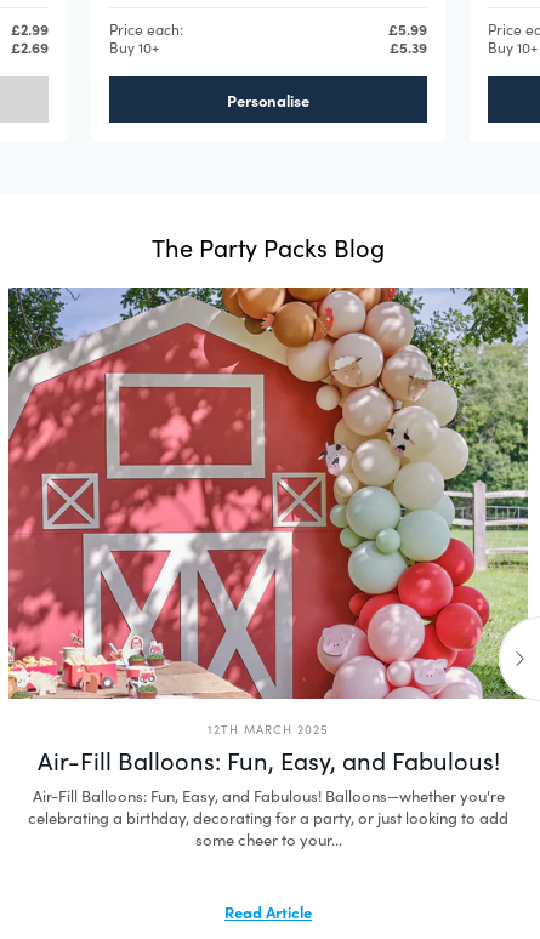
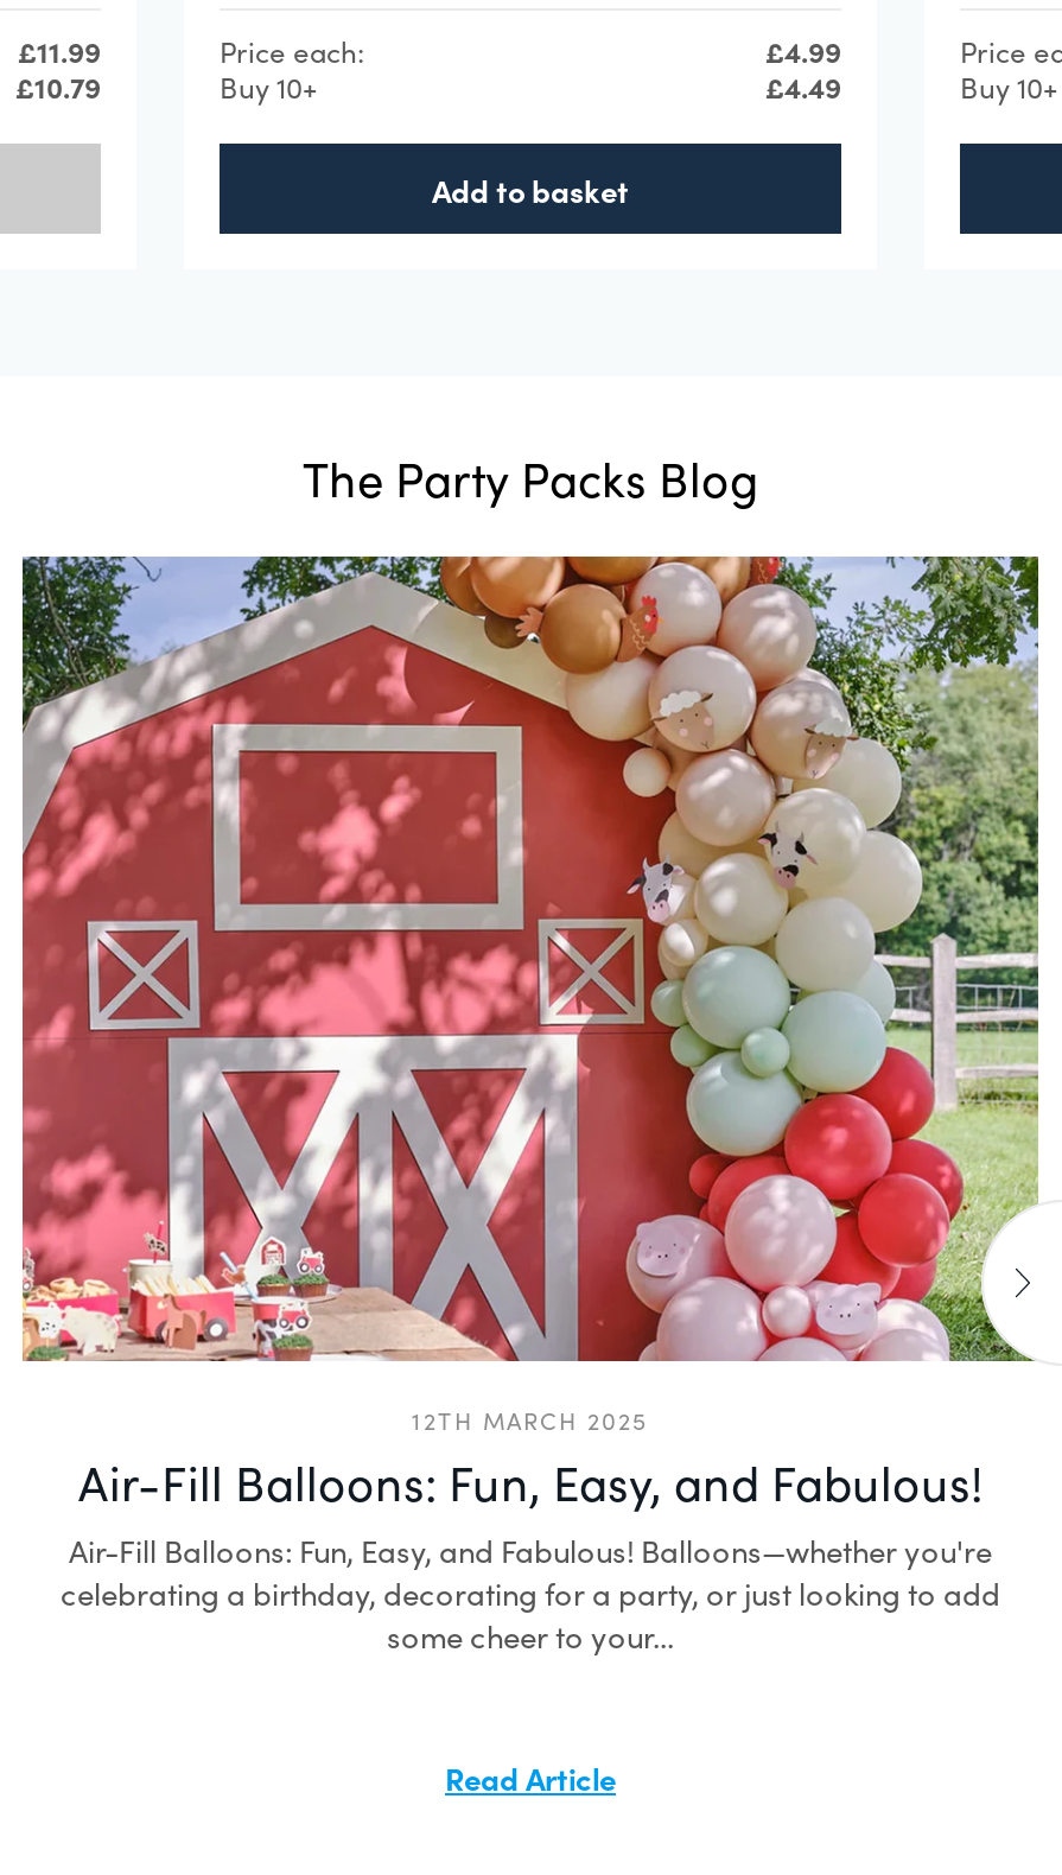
- £2.99
- £2.69
+ £11.99
+ £10.79

- £5.99
+ £4.99

- £5.39
+ £4.49

- Personalise
+ Add to basket
